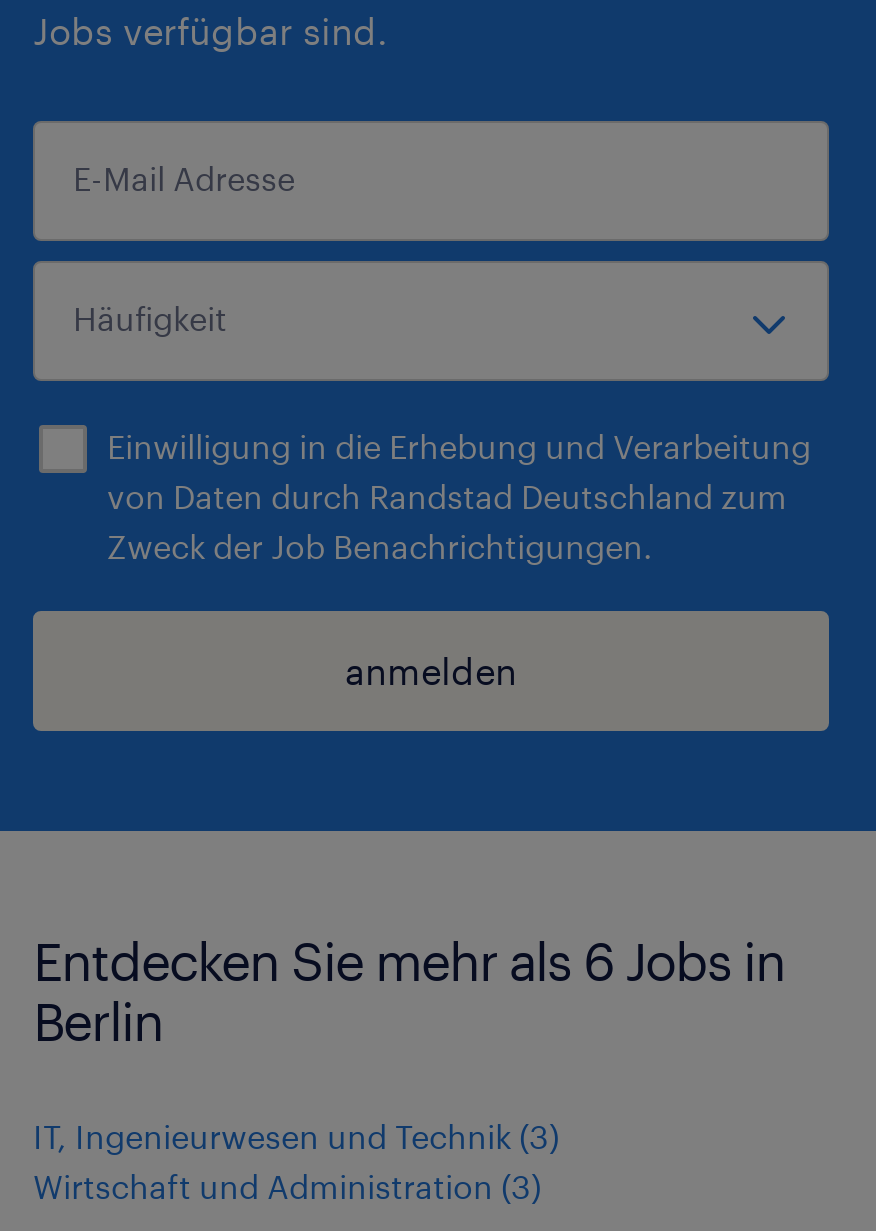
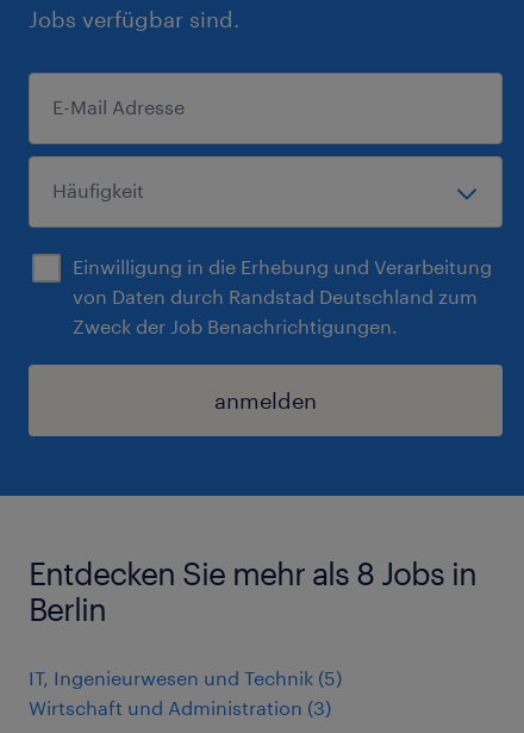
- Entdecken Sie mehr als 6 Jobs in
+ Entdecken Sie mehr als 8 Jobs in

- IT, Ingenieurwesen und Technik (3)
+ IT, Ingenieurwesen und Technik (5)
